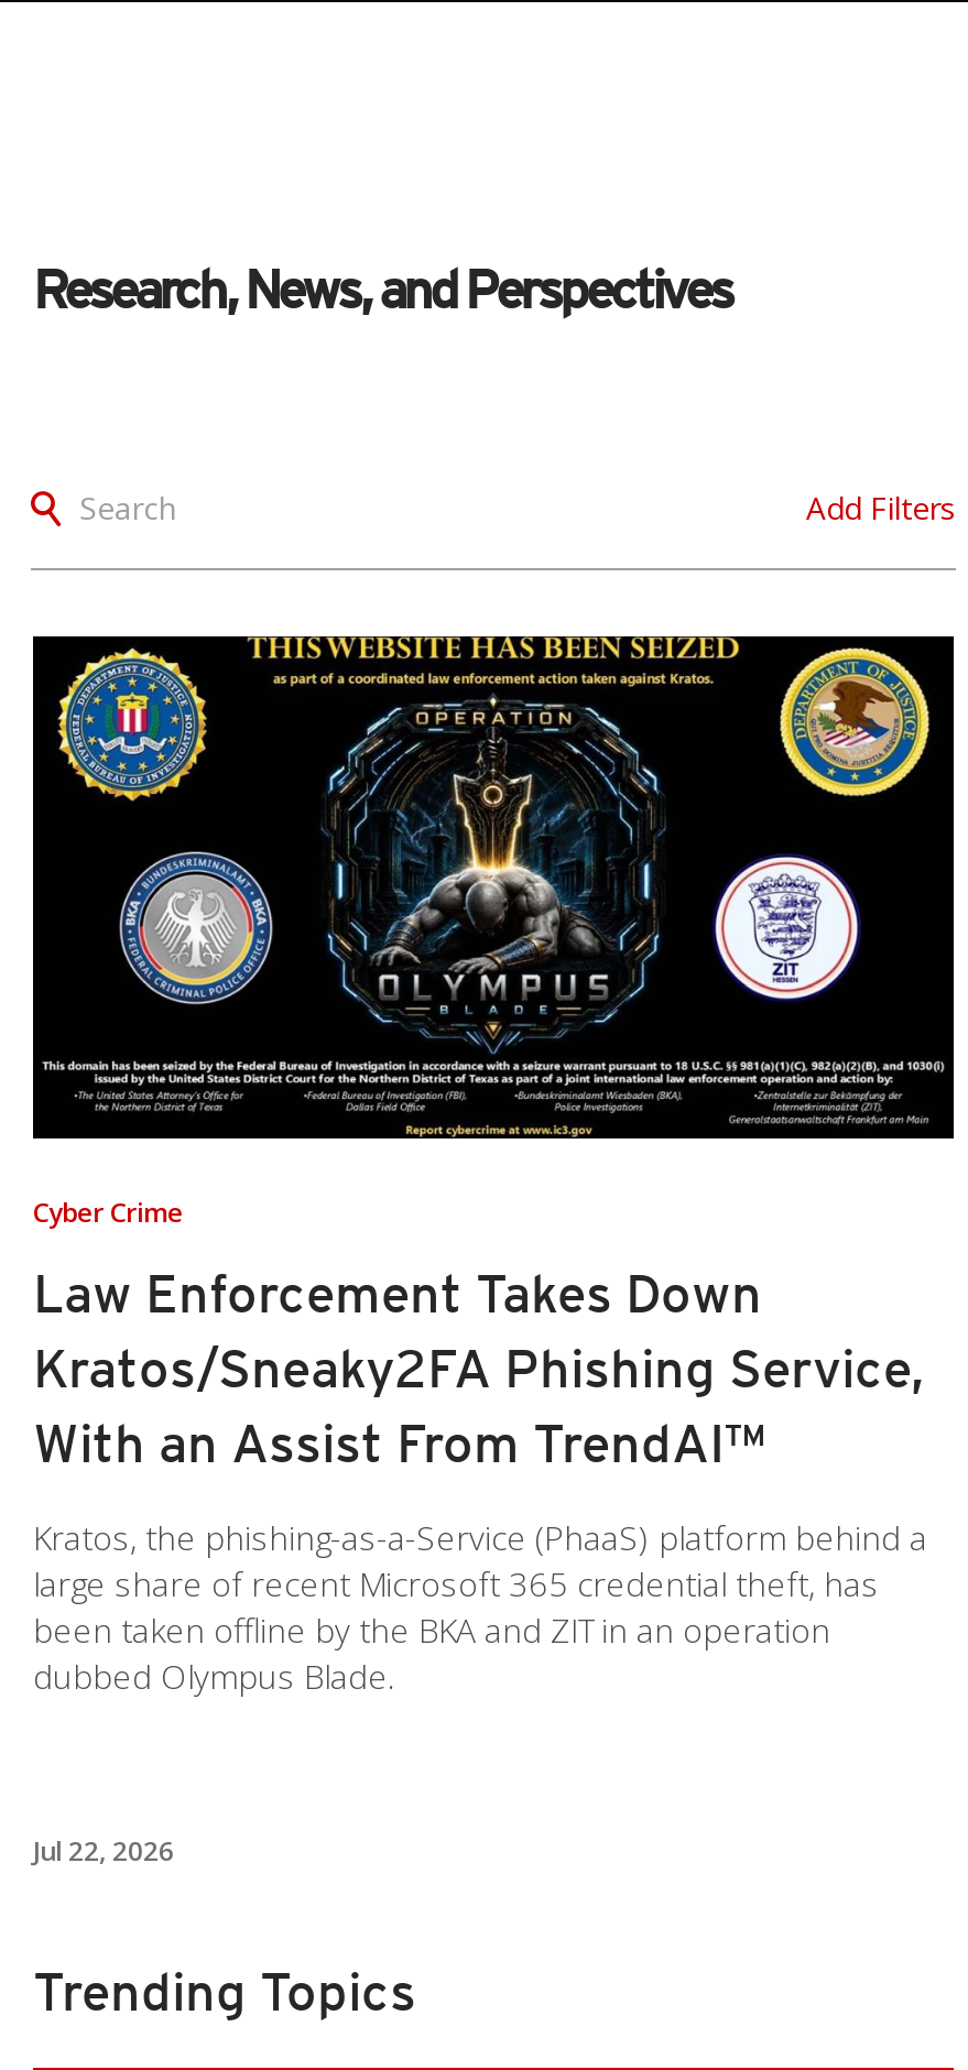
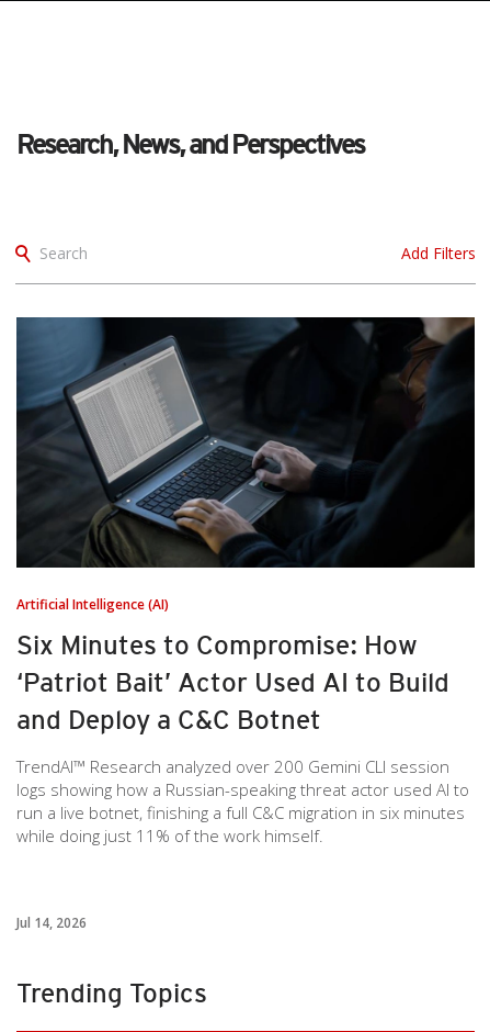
- [image]
- Cyber Crime
+ [image]
+ Artificial Intelligence (AI)

- Law Enforcement Takes Down
- Kratos/Sneaky2FA Phishing Service,
- With an Assist From TrendAI™
+ Six Minutes to Compromise: How
+ ‘Patriot Bait’ Actor Used AI to Build
+ and Deploy a C&C Botnet

- Kratos, the phishing-as-a-Service (PhaaS) platform behind a
- large share of recent Microsoft 365 credential theft, has
- been taken offline by the BKA and ZIT in an operation
- dubbed Olympus Blade.
+ TrendAI™ Research analyzed over 200 Gemini CLI session
+ logs showing how a Russian-speaking threat actor used AI to
+ run a live botnet, finishing a full C&C migration in six minutes
+ while doing just 11% of the work himself.

- Jul 22, 2026
+ Jul 14, 2026
